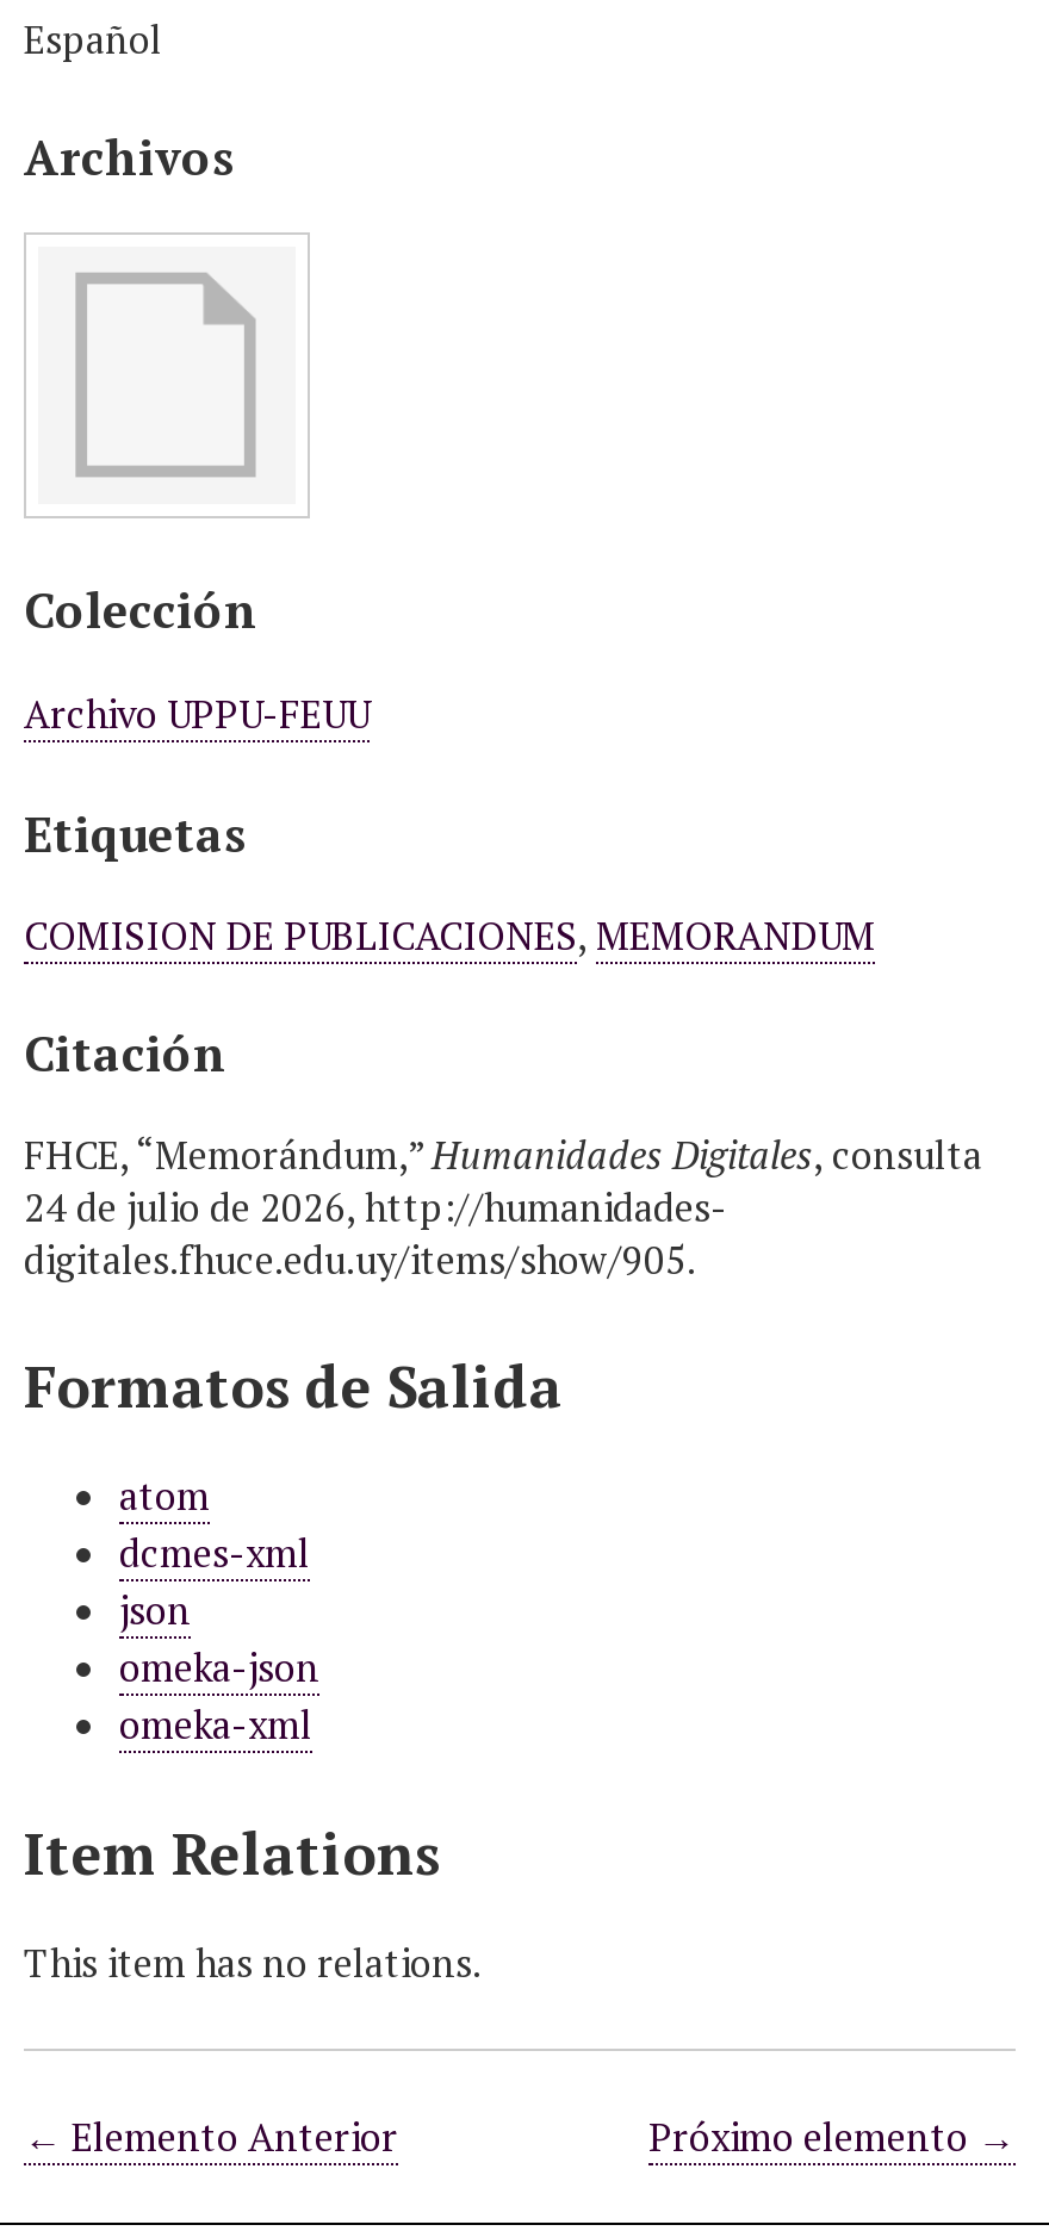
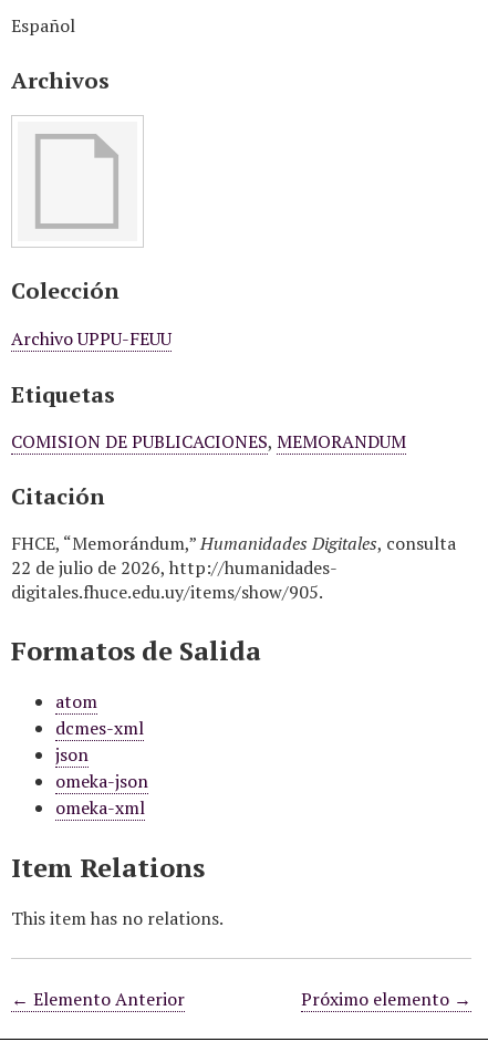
- 24 de julio de 2026, http://humanidades-
+ 22 de julio de 2026, http://humanidades-
